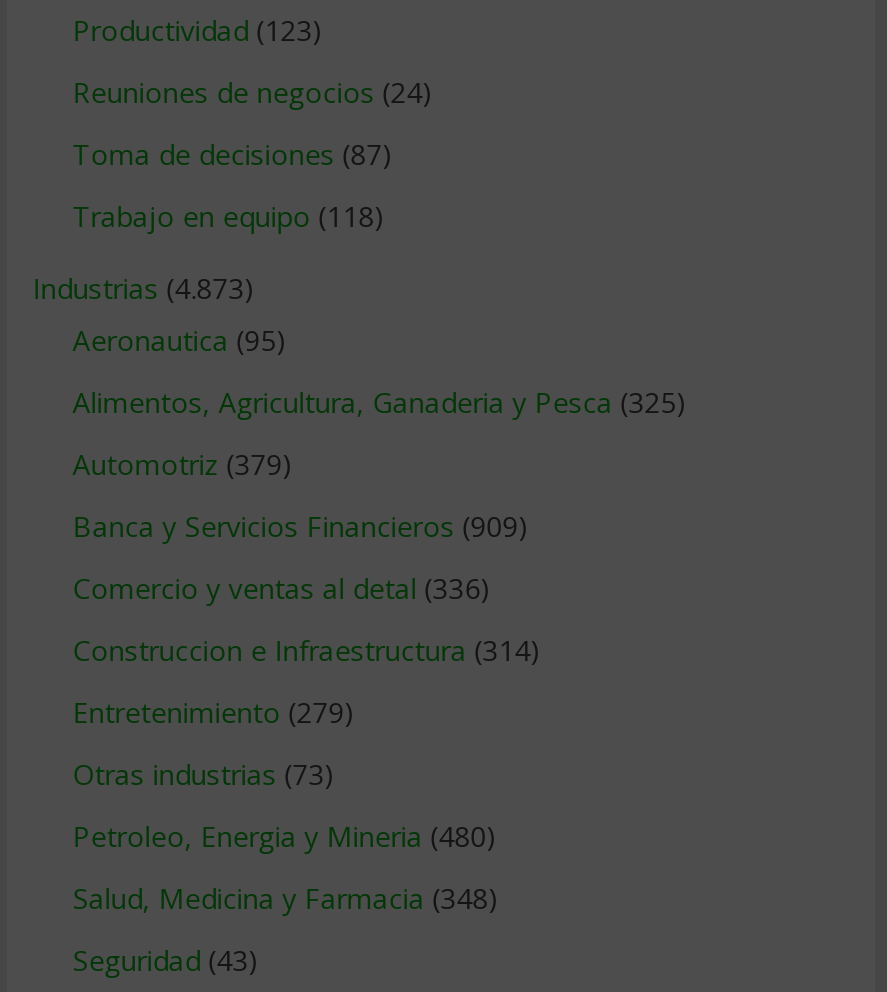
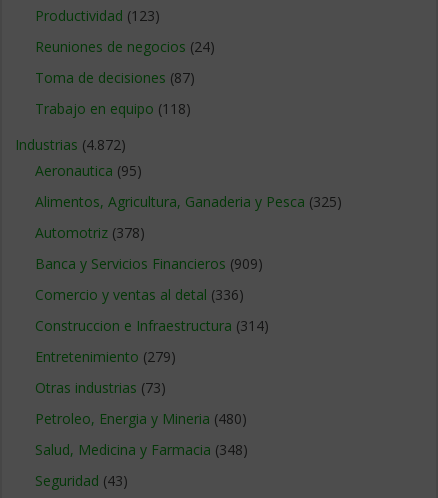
- Industrias (4.873)
+ Industrias (4.872)

- Automotriz (379)
+ Automotriz (378)
